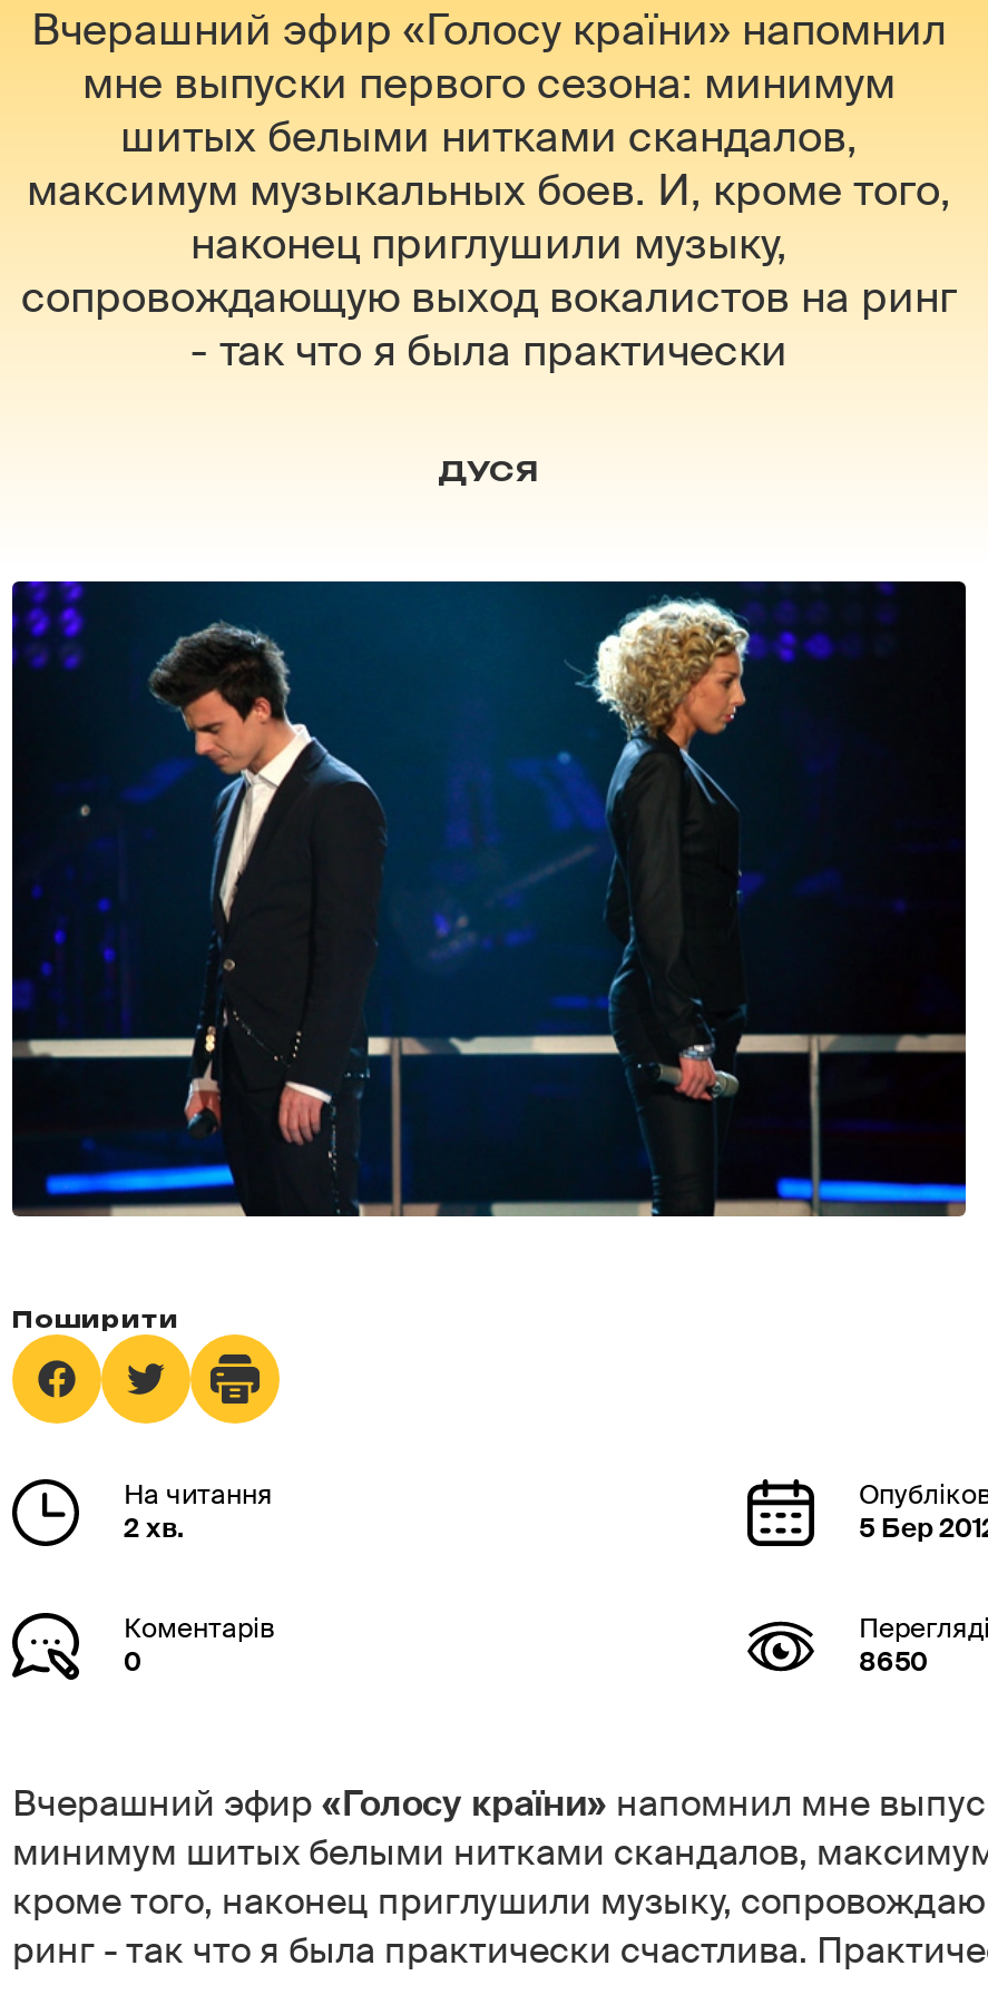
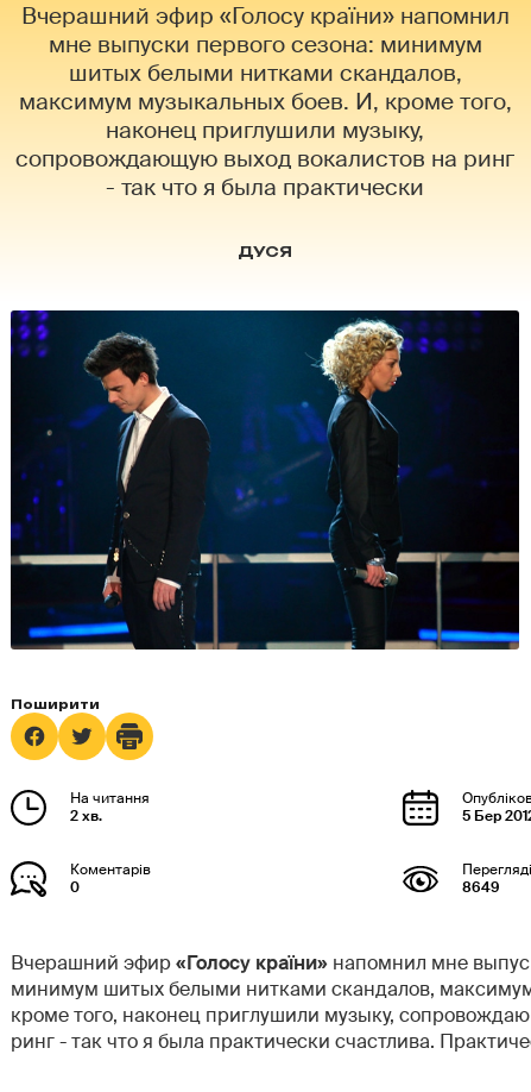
- 8650
+ 8649
